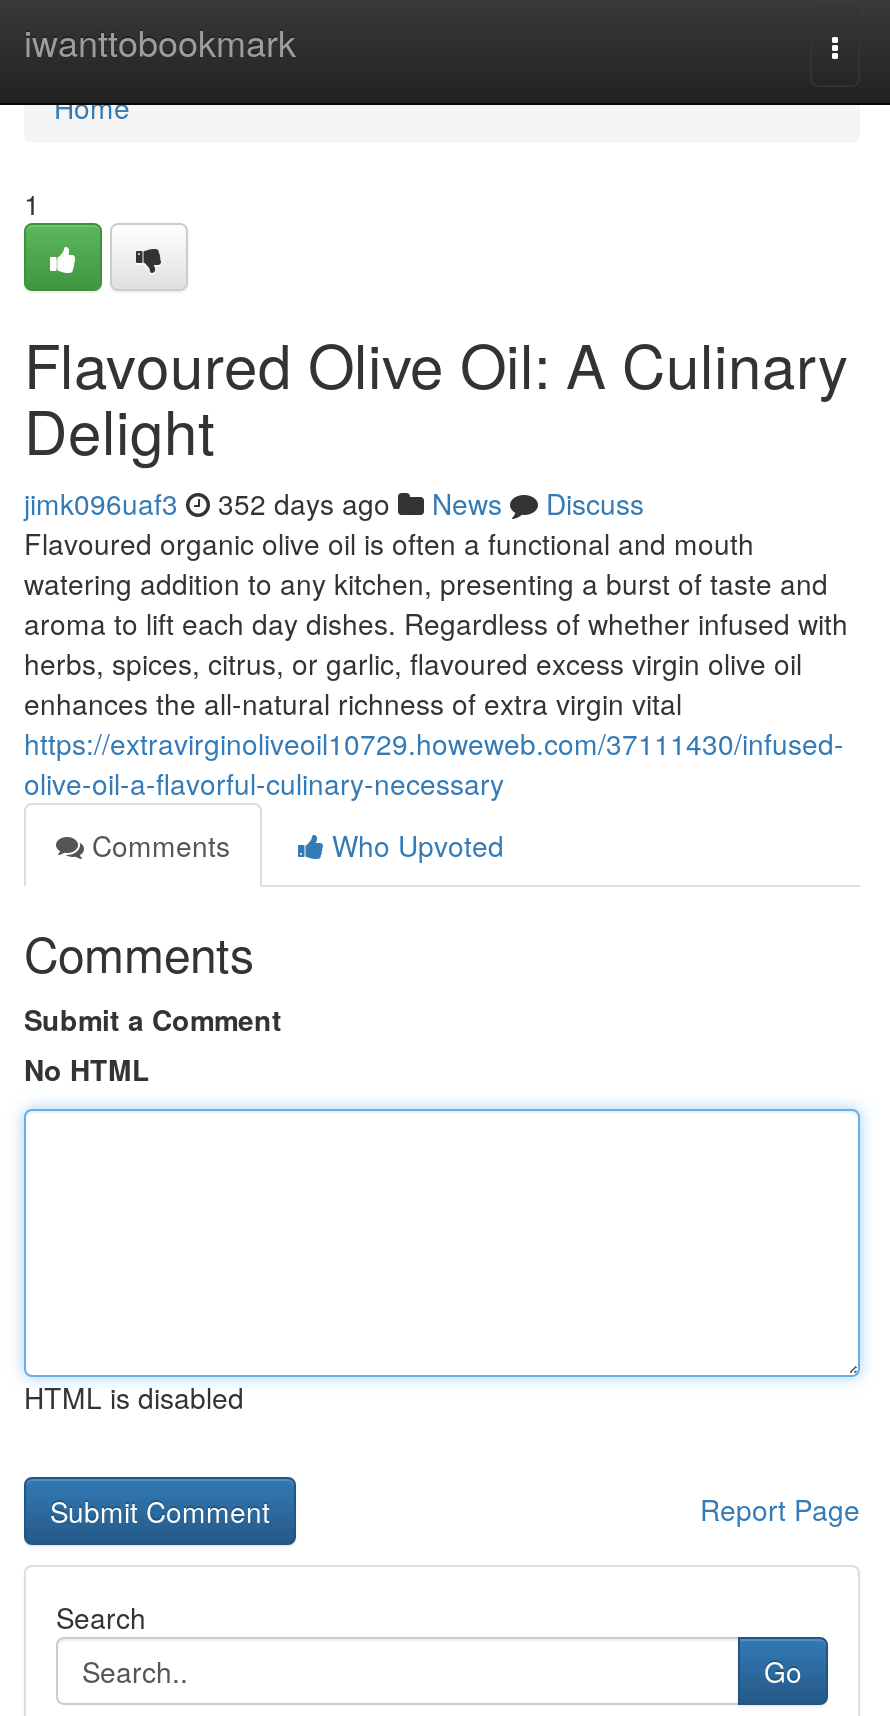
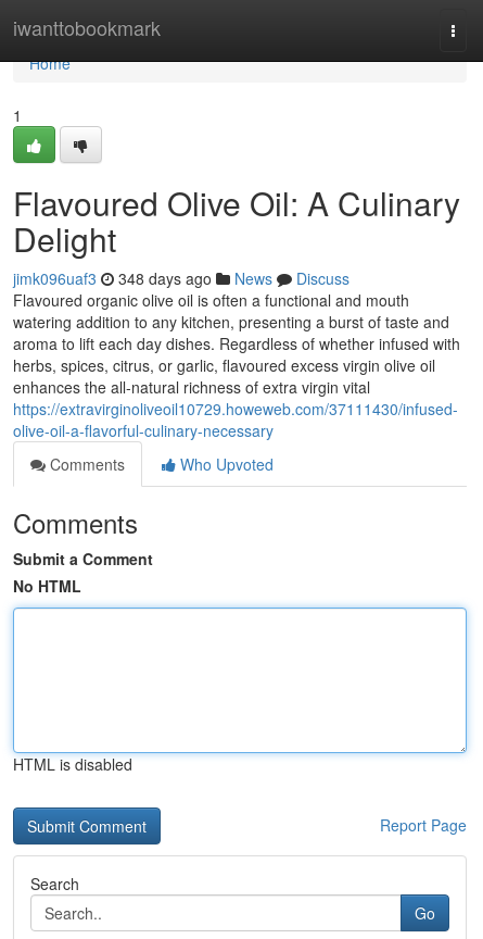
- jimk096uaf3 352 days ago News Discuss
+ jimk096uaf3 348 days ago News Discuss
